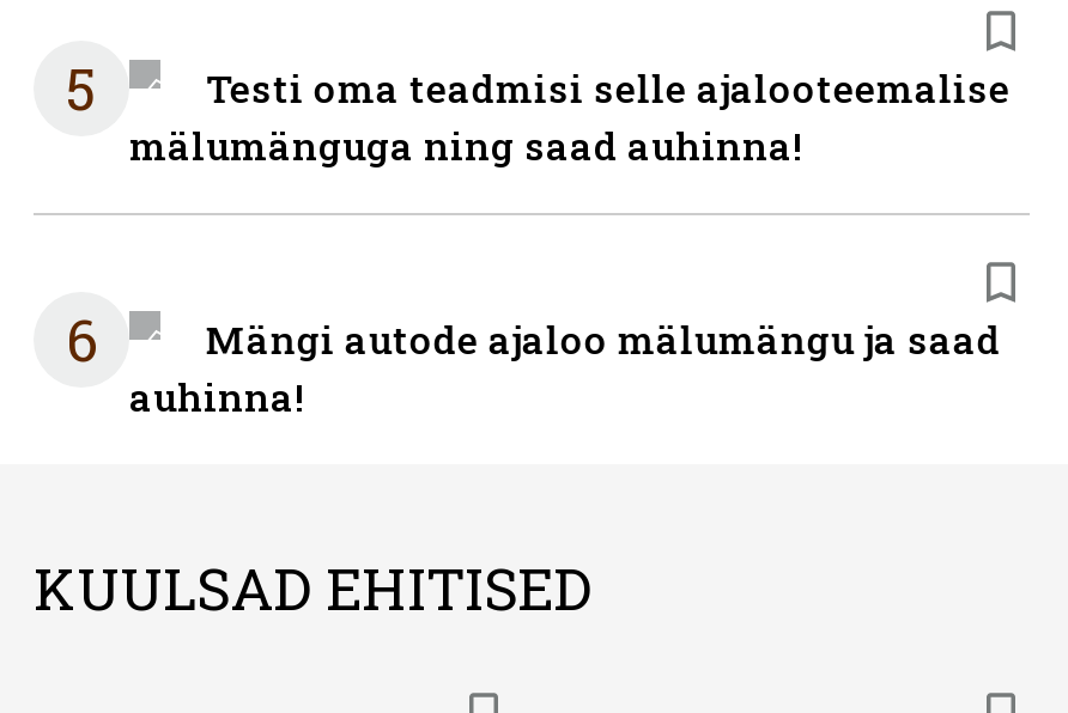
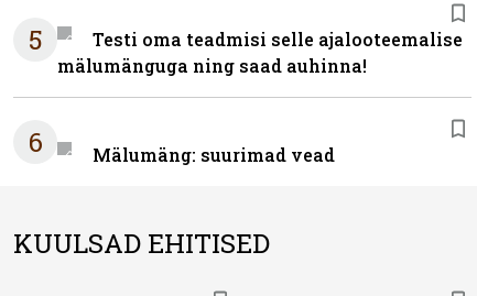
- Mängi autode ajaloo mälumängu ja saad
- auhinna!
+ Mälumäng: suurimad vead
